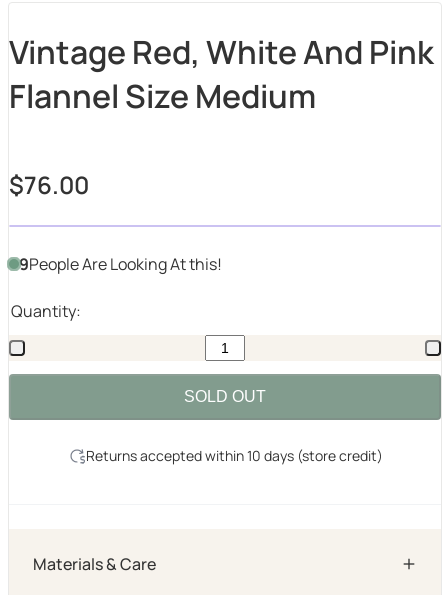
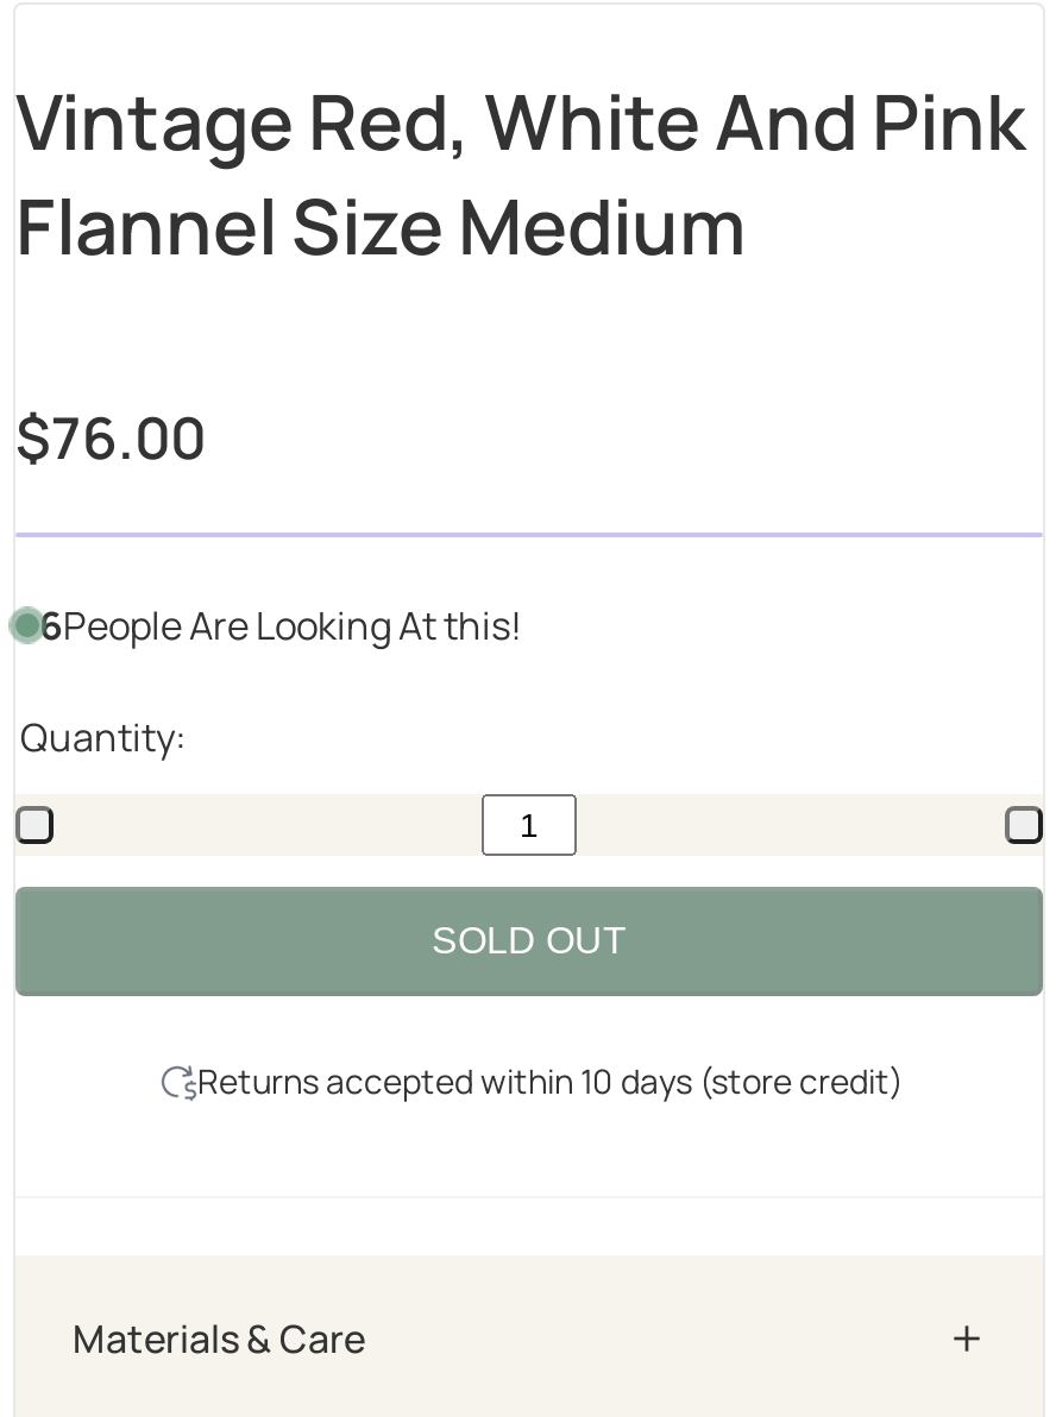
- 9People Are Looking At this!
+ 6People Are Looking At this!
